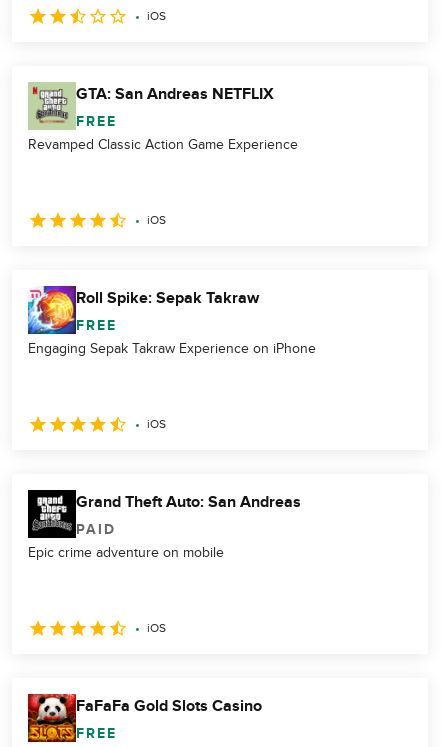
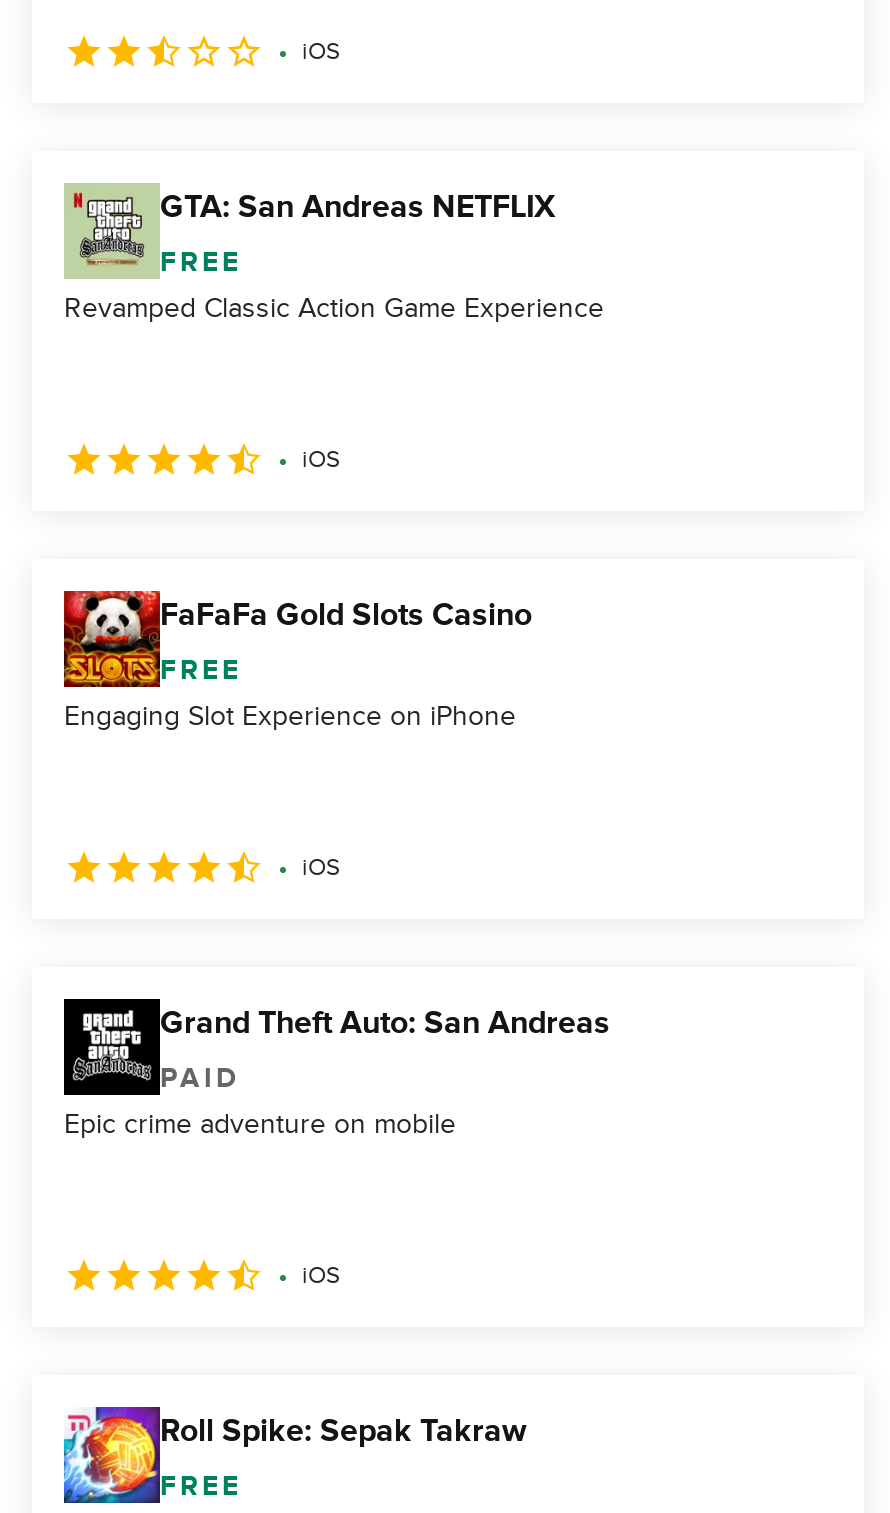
moved down: [image] | Roll Spike: Sepak Takraw

- Engaging Sepak Takraw Experience on iPhone
+ Engaging Slot Experience on iPhone

moved up: [image] | FaFaFa Gold Slots Casino
